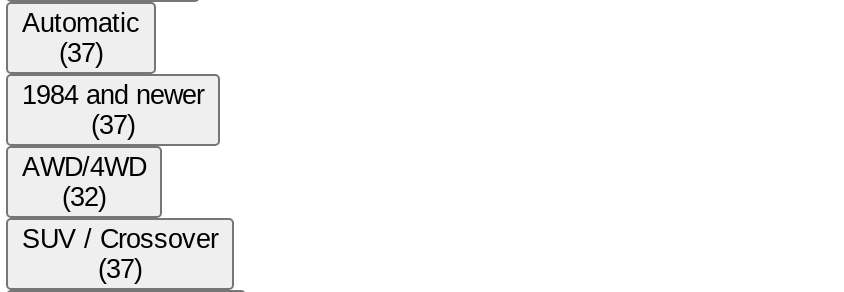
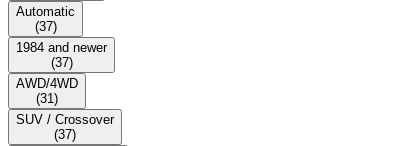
- (32)
+ (31)
